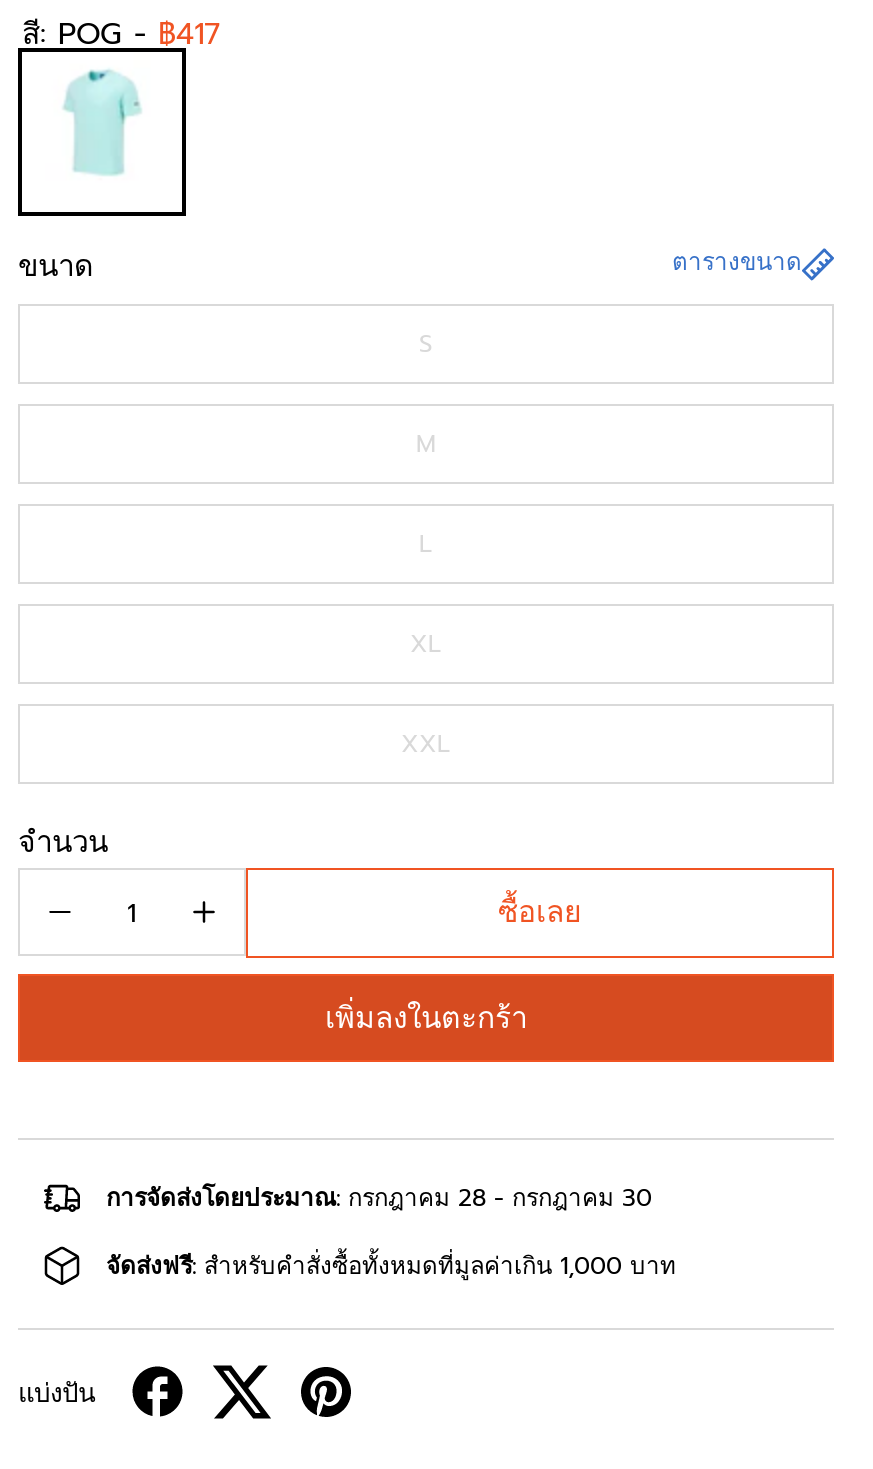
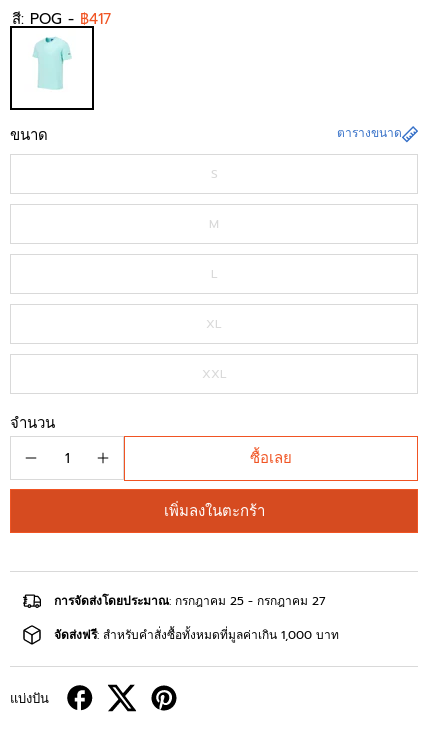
- การจัดส่งโดยประมาณ: กรกฎาคม 28 - กรกฎาคม 30
+ การจัดส่งโดยประมาณ: กรกฎาคม 25 - กรกฎาคม 27
